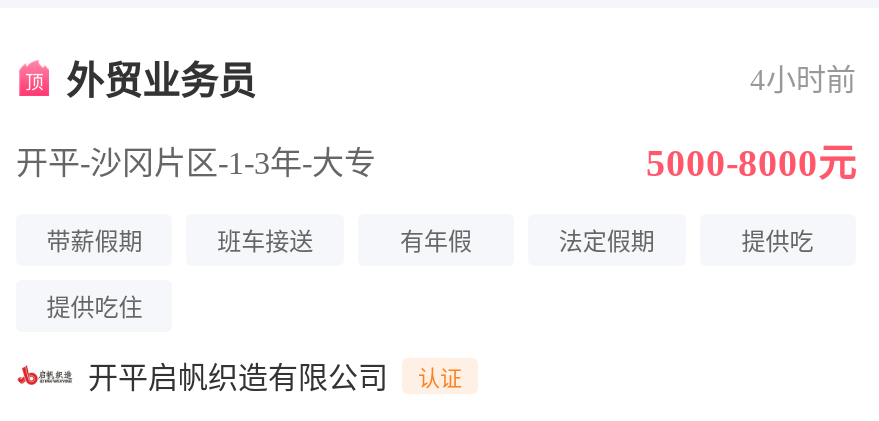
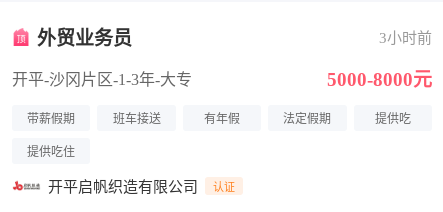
- 4小时前
+ 3小时前
